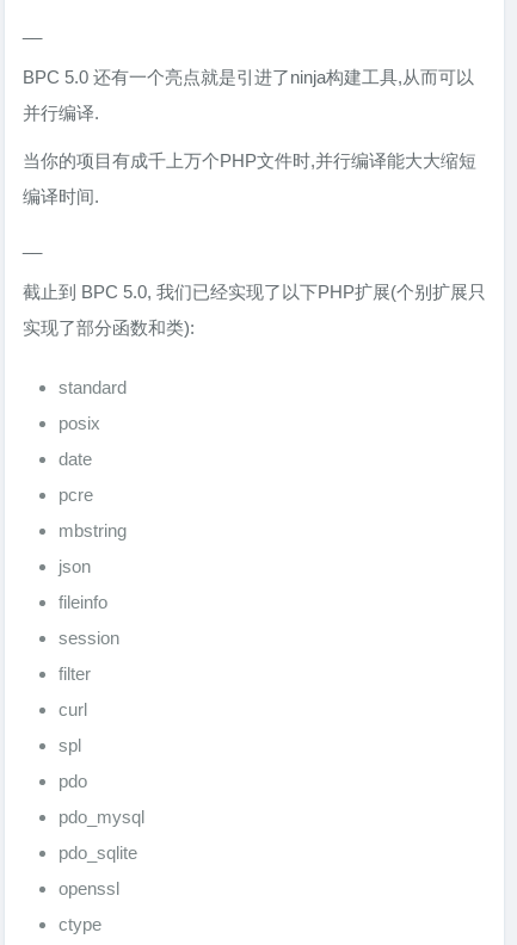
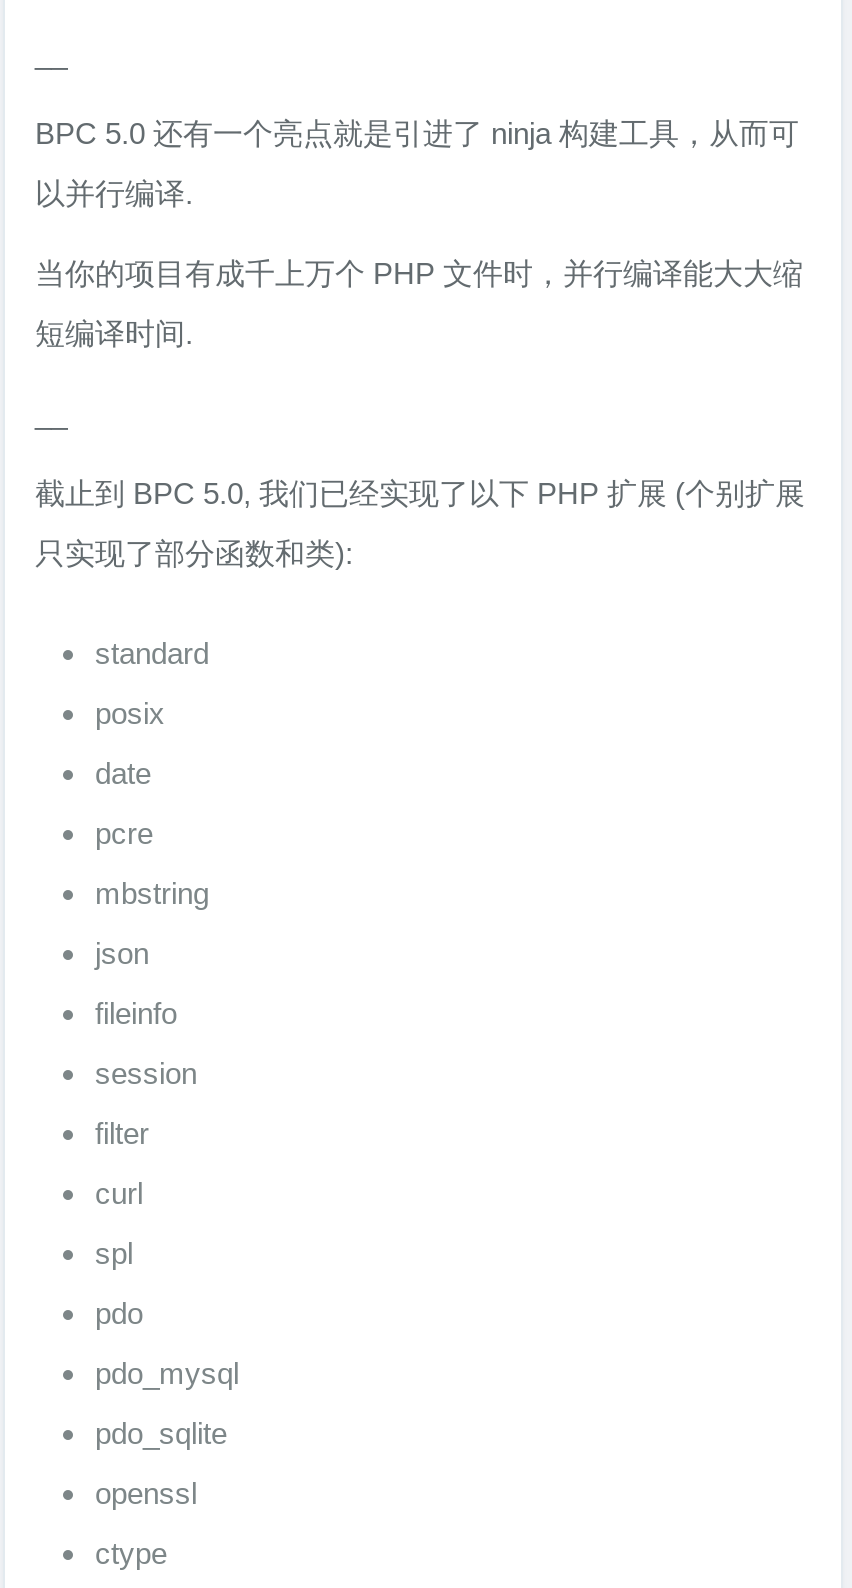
- BPC 5.0 还有一个亮点就是引进了ninja构建工具,从而可以
+ BPC 5.0 还有一个亮点就是引进了 ninja 构建工具，从而可

- 并行编译.
+ 以并行编译.

- 当你的项目有成千上万个PHP文件时,并行编译能大大缩短
+ 当你的项目有成千上万个 PHP 文件时，并行编译能大大缩

- 编译时间.
+ 短编译时间.
